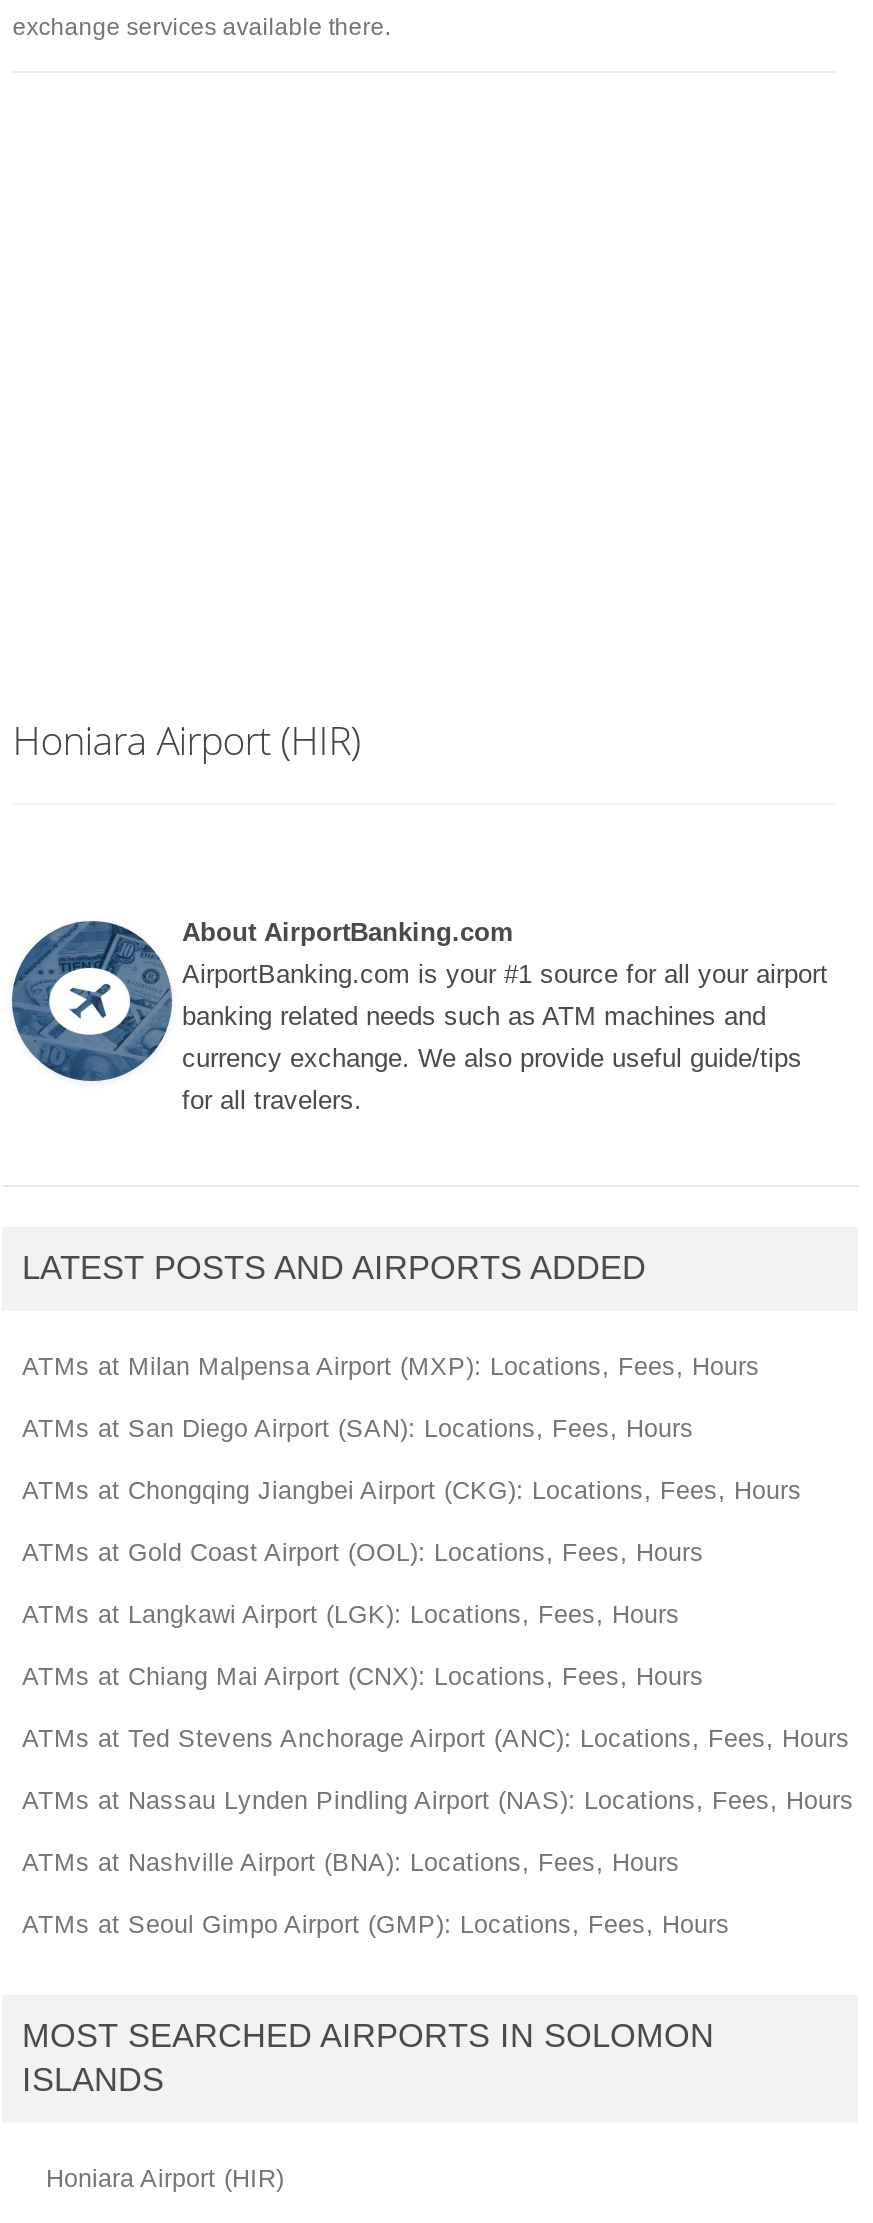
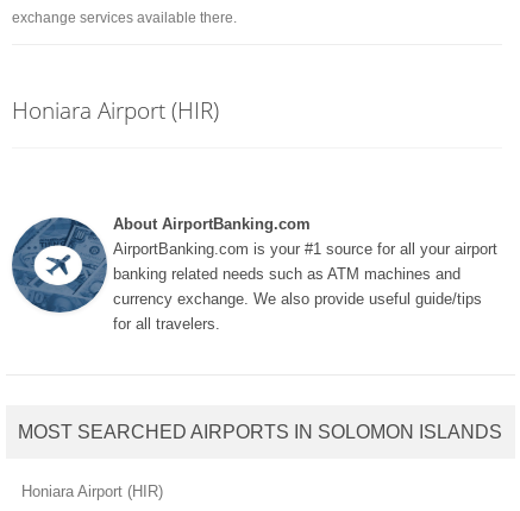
- LATEST POSTS AND AIRPORTS ADDED
- ATMs at Milan Malpensa Airport (MXP): Locations, Fees, Hours
- ATMs at San Diego Airport (SAN): Locations, Fees, Hours
- ATMs at Chongqing Jiangbei Airport (CKG): Locations, Fees, Hours
- ATMs at Gold Coast Airport (OOL): Locations, Fees, Hours
- ATMs at Langkawi Airport (LGK): Locations, Fees, Hours
- ATMs at Chiang Mai Airport (CNX): Locations, Fees, Hours
- ATMs at Ted Stevens Anchorage Airport (ANC): Locations, Fees, Hours
- ATMs at Nassau Lynden Pindling Airport (NAS): Locations, Fees, Hours
- ATMs at Nashville Airport (BNA): Locations, Fees, Hours
- ATMs at Seoul Gimpo Airport (GMP): Locations, Fees, Hours
- MOST SEARCHED AIRPORTS IN SOLOMON
- ISLANDS
+ MOST SEARCHED AIRPORTS IN SOLOMON ISLANDS
